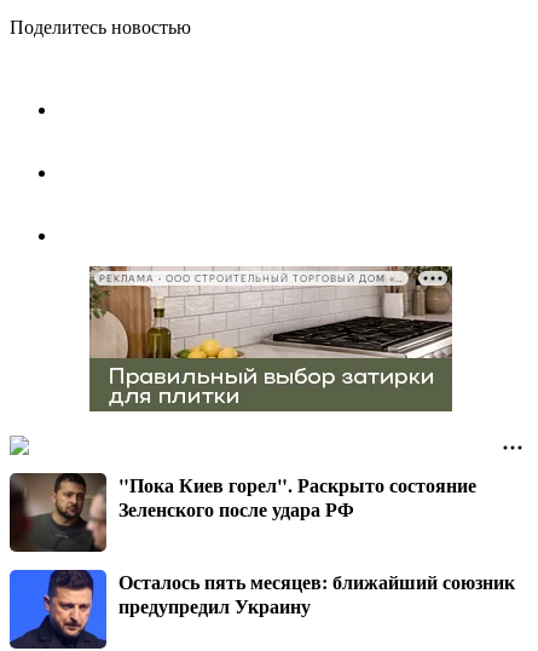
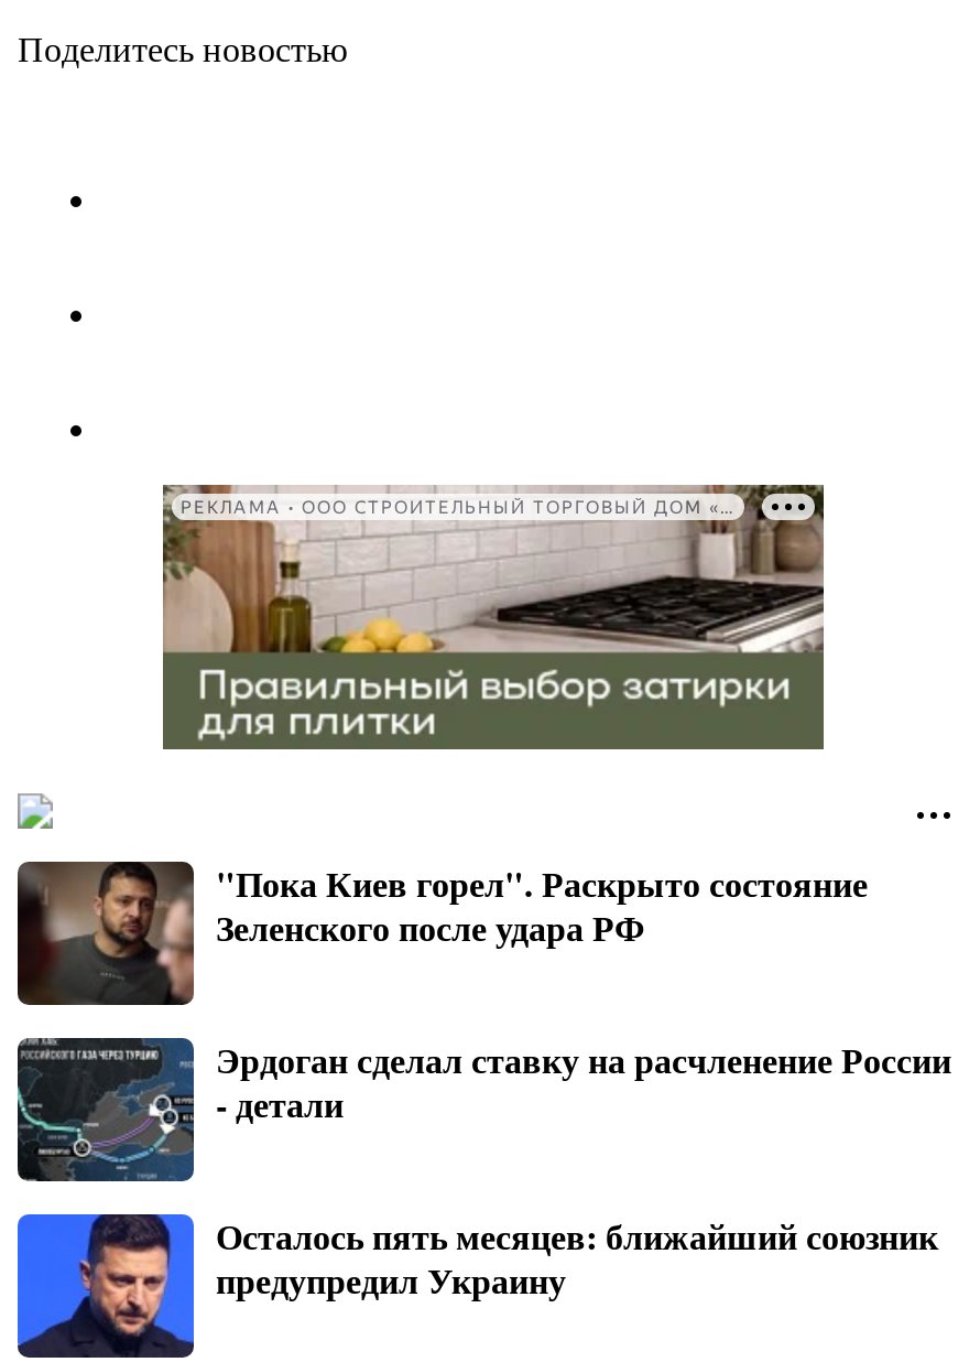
+ [image]
+ Эрдоган сделал ставку на расчленение России
+ - детали
